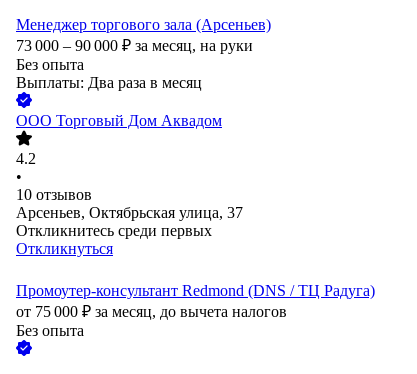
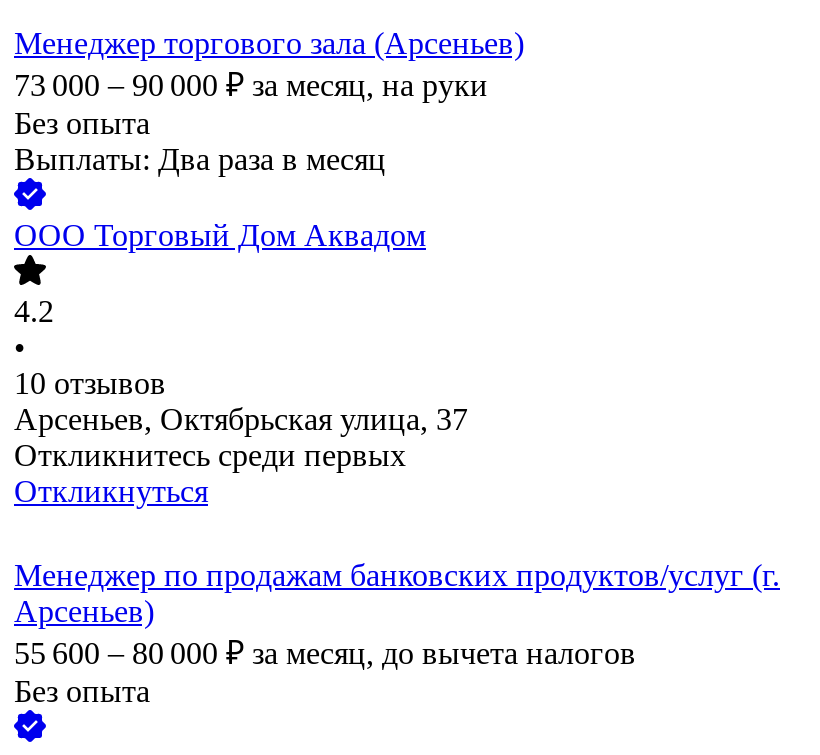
- Промоутер-консультант Redmond (DNS / ТЦ Радуга)
- от 75 000 ₽ за месяц, до вычета налогов
+ Менеджер по продажам банковских продуктов/услуг (г.
+ Арсеньев)
+ 55 600 – 80 000 ₽ за месяц, до вычета налогов
